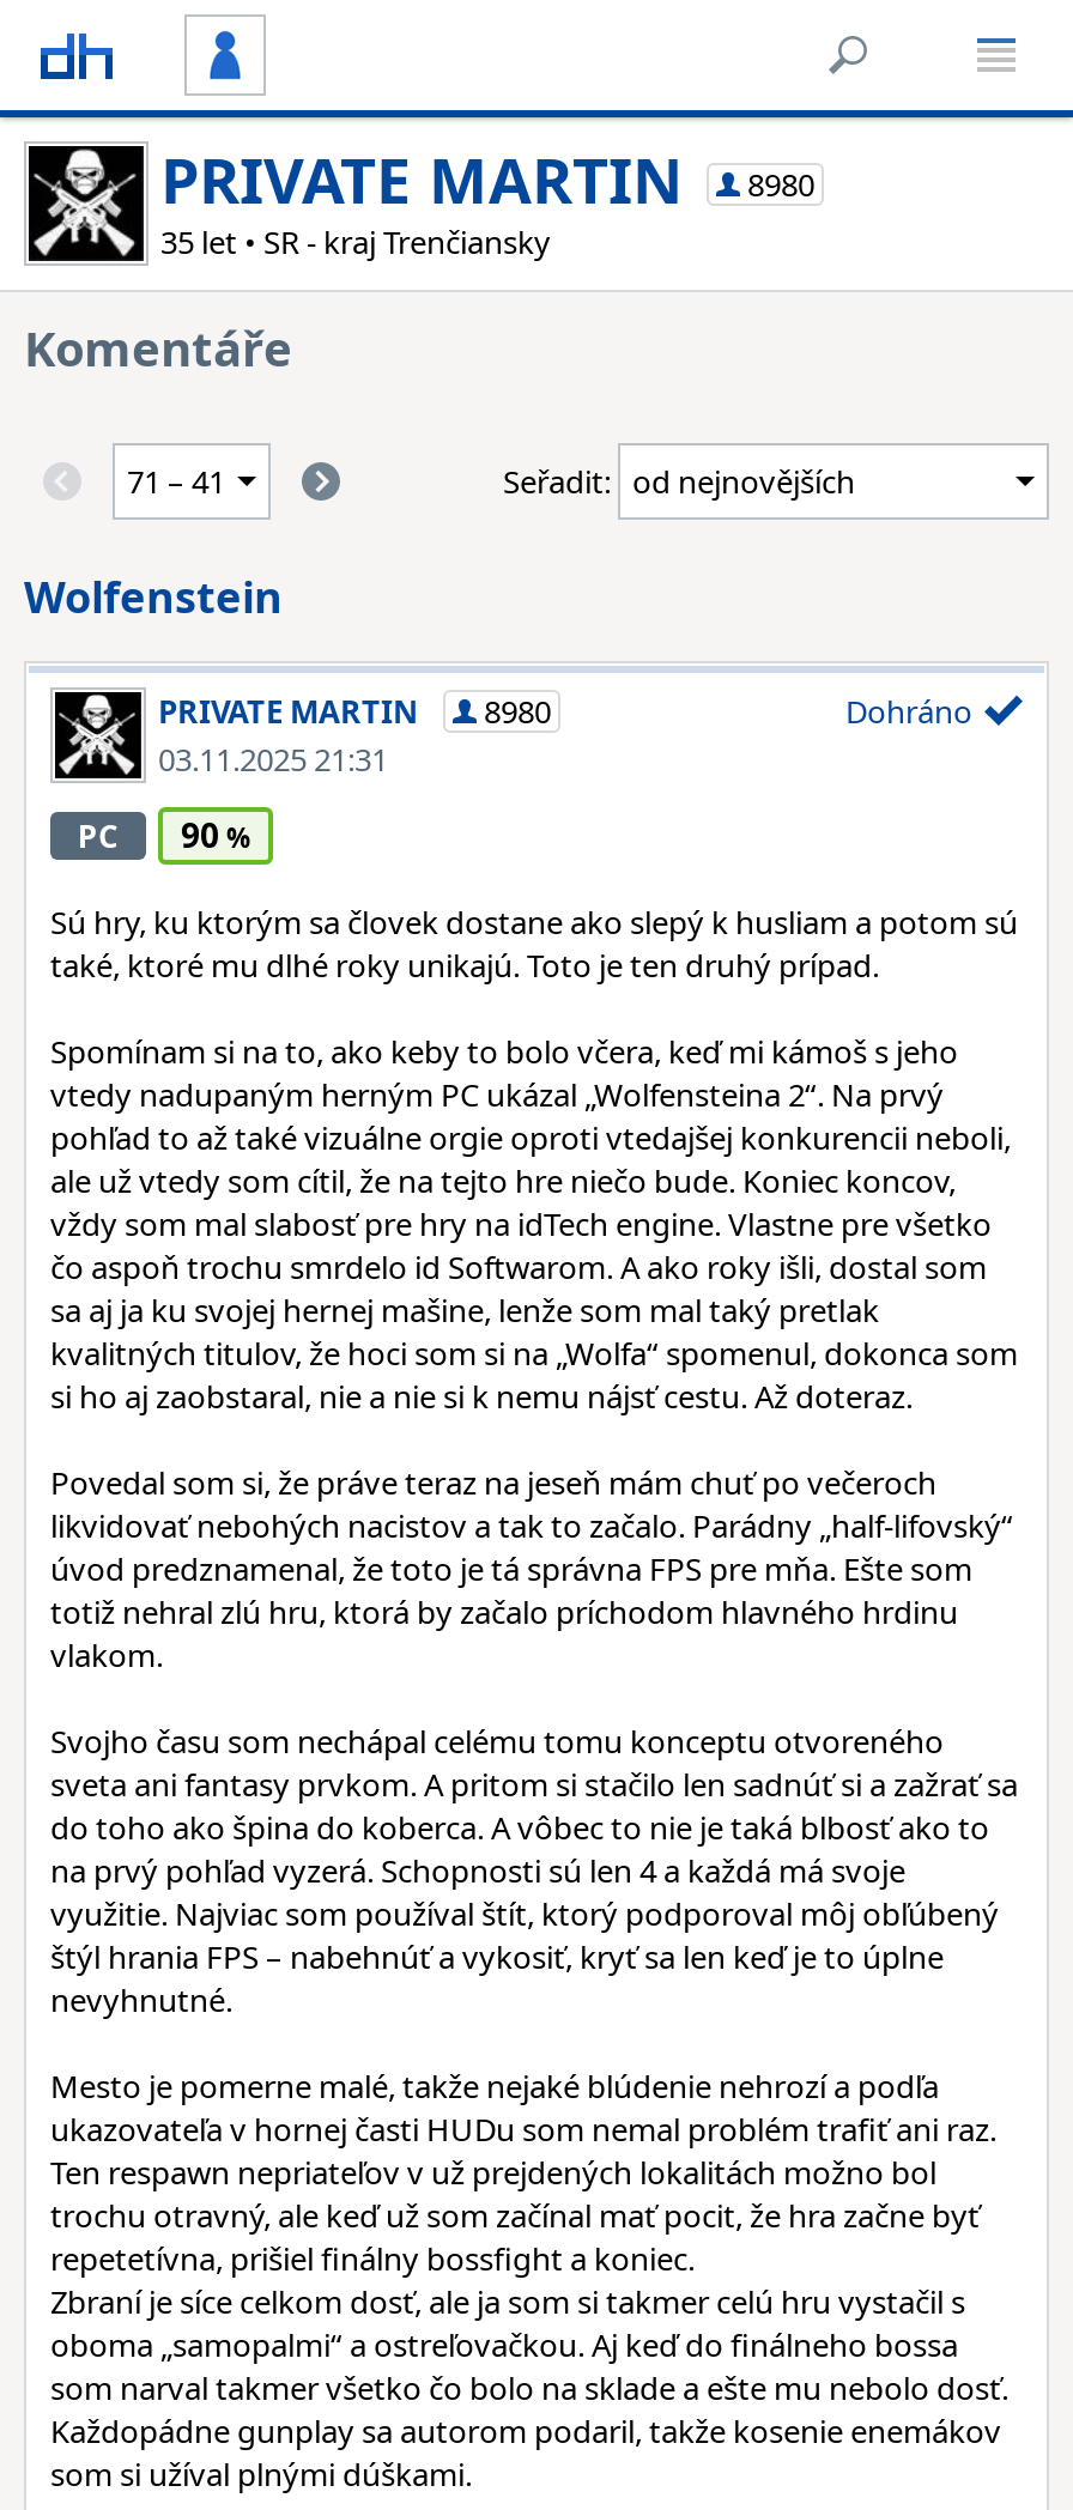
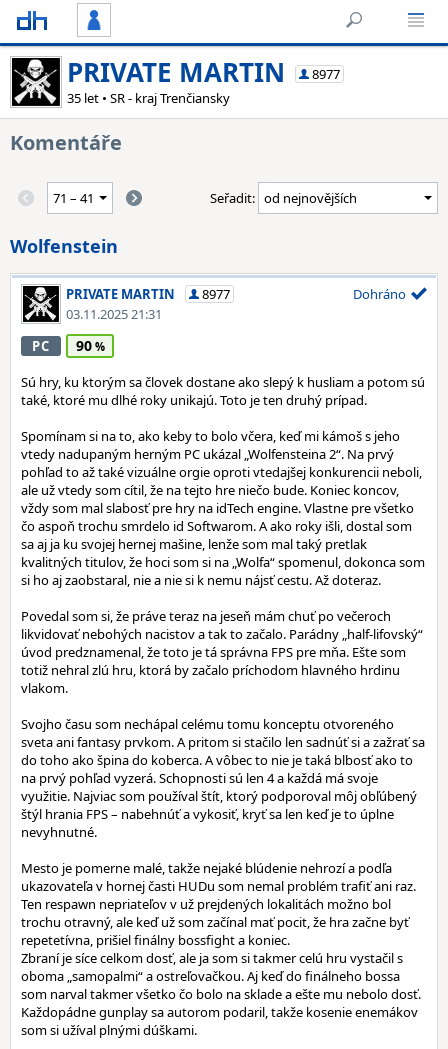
- PRIVATE MARTIN 8980
+ PRIVATE MARTIN 8977

- PRIVATE MARTIN 8980
+ PRIVATE MARTIN 8977
